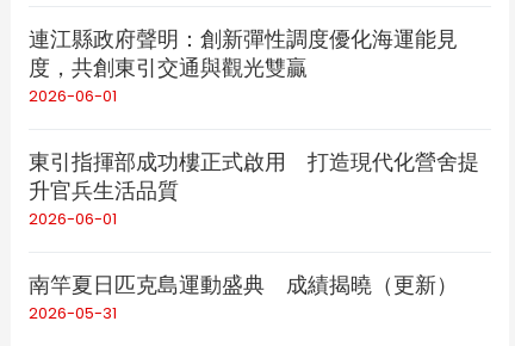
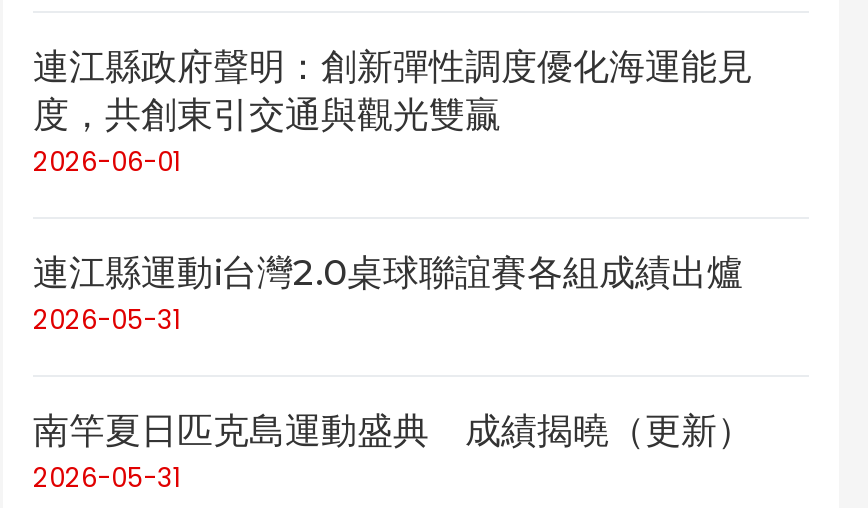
- 東引指揮部成功樓正式啟用 打造現代化營舍提
- 升官兵生活品質
- 2026-06-01
+ 連江縣運動i台灣2.0桌球聯誼賽各組成績出爐
+ 2026-05-31
